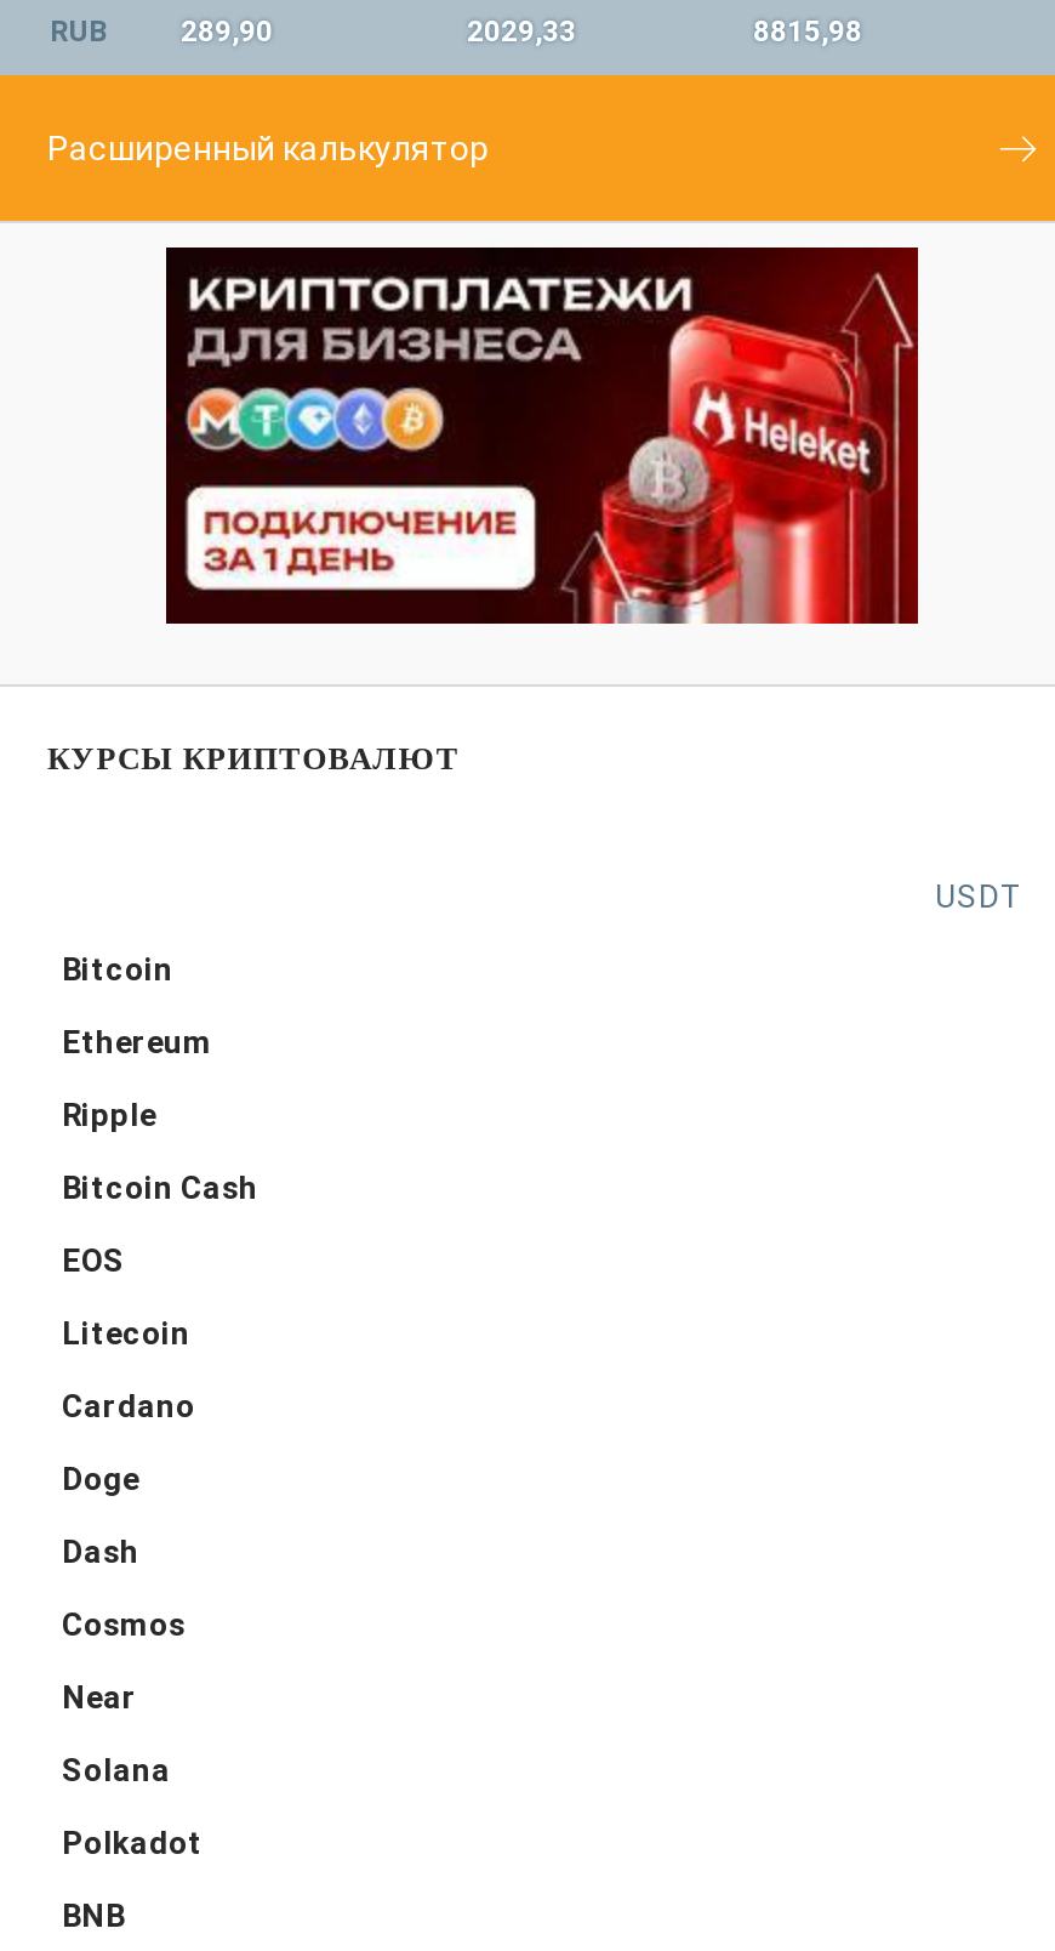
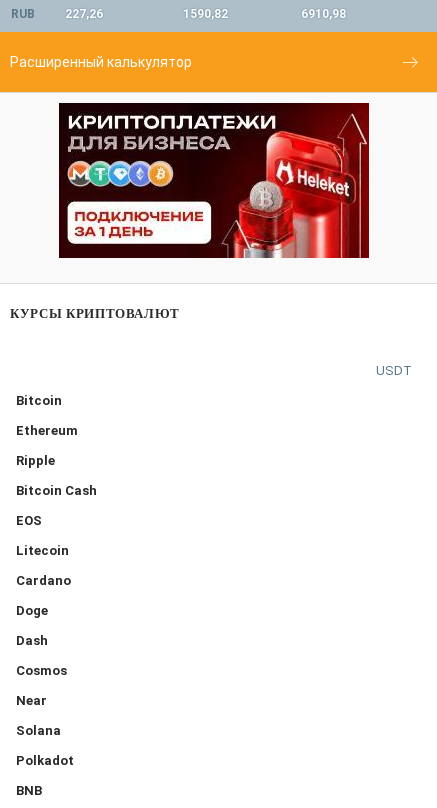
- 289,90
+ 227,26

- 2029,33
+ 1590,82

- 8815,98
+ 6910,98
